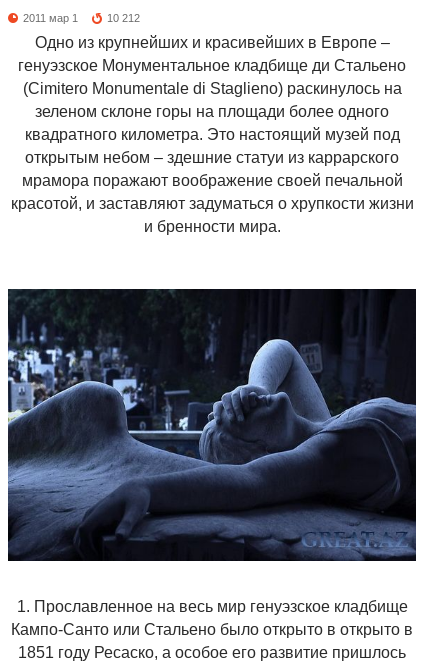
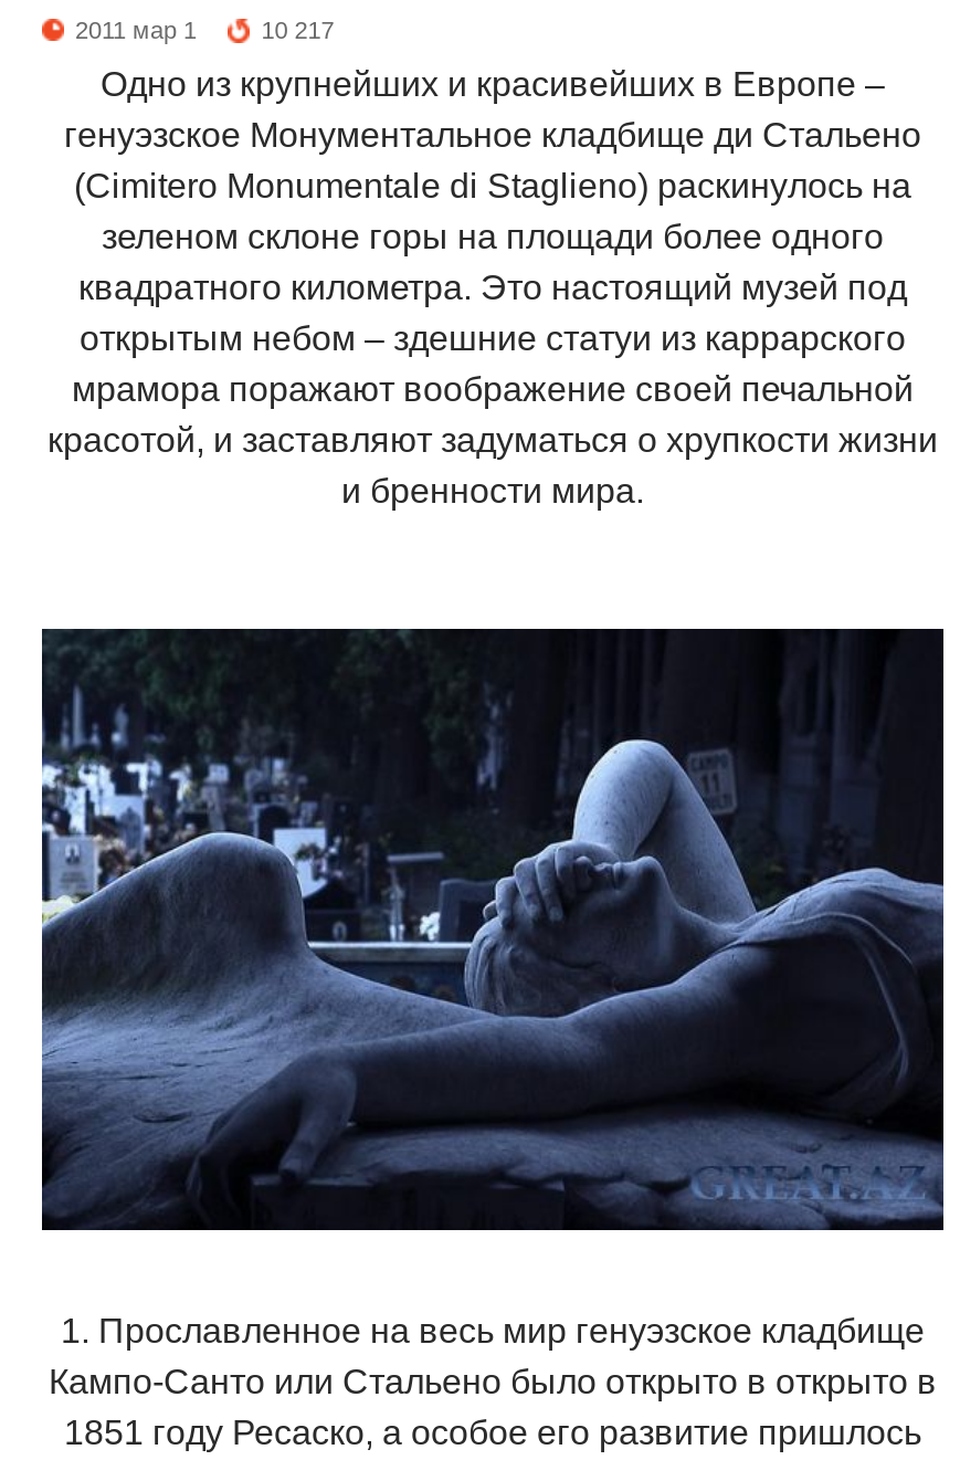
- 10 212
+ 10 217
